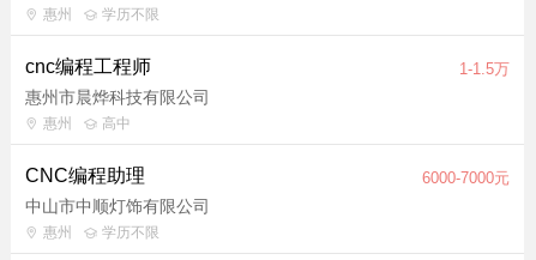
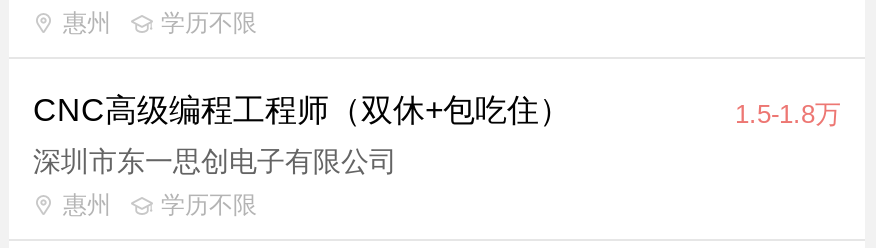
- cnc编程工程师
- 1-1.5万
- 惠州市晨烨科技有限公司
- 惠州
- 高中
- CNC编程助理
- 6000-7000元
- 中山市中顺灯饰有限公司
+ CNC高级编程工程师（双休+包吃住）
+ 1.5-1.8万
+ 深圳市东一思创电子有限公司
